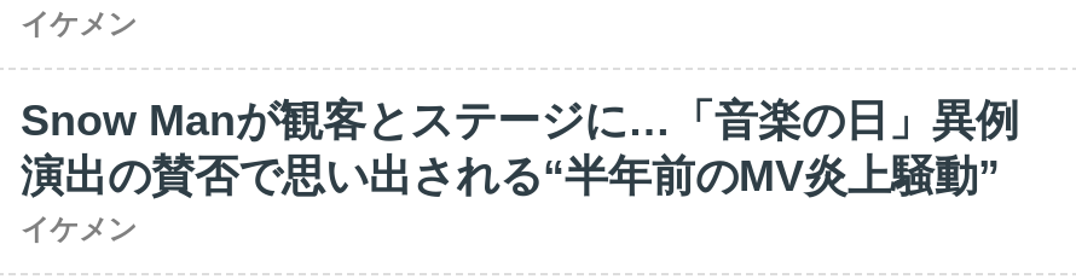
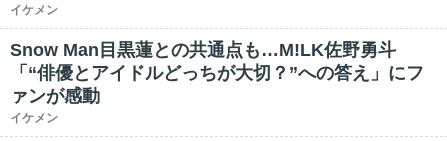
- Snow Manが観客とステージに…「音楽の日」異例
- 演出の賛否で思い出される“半年前のMV炎上騒動”
+ Snow Man目黒蓮との共通点も…M!LK佐野勇斗
+ 「“俳優とアイドルどっちが大切？”への答え」にフ
+ ァンが感動
